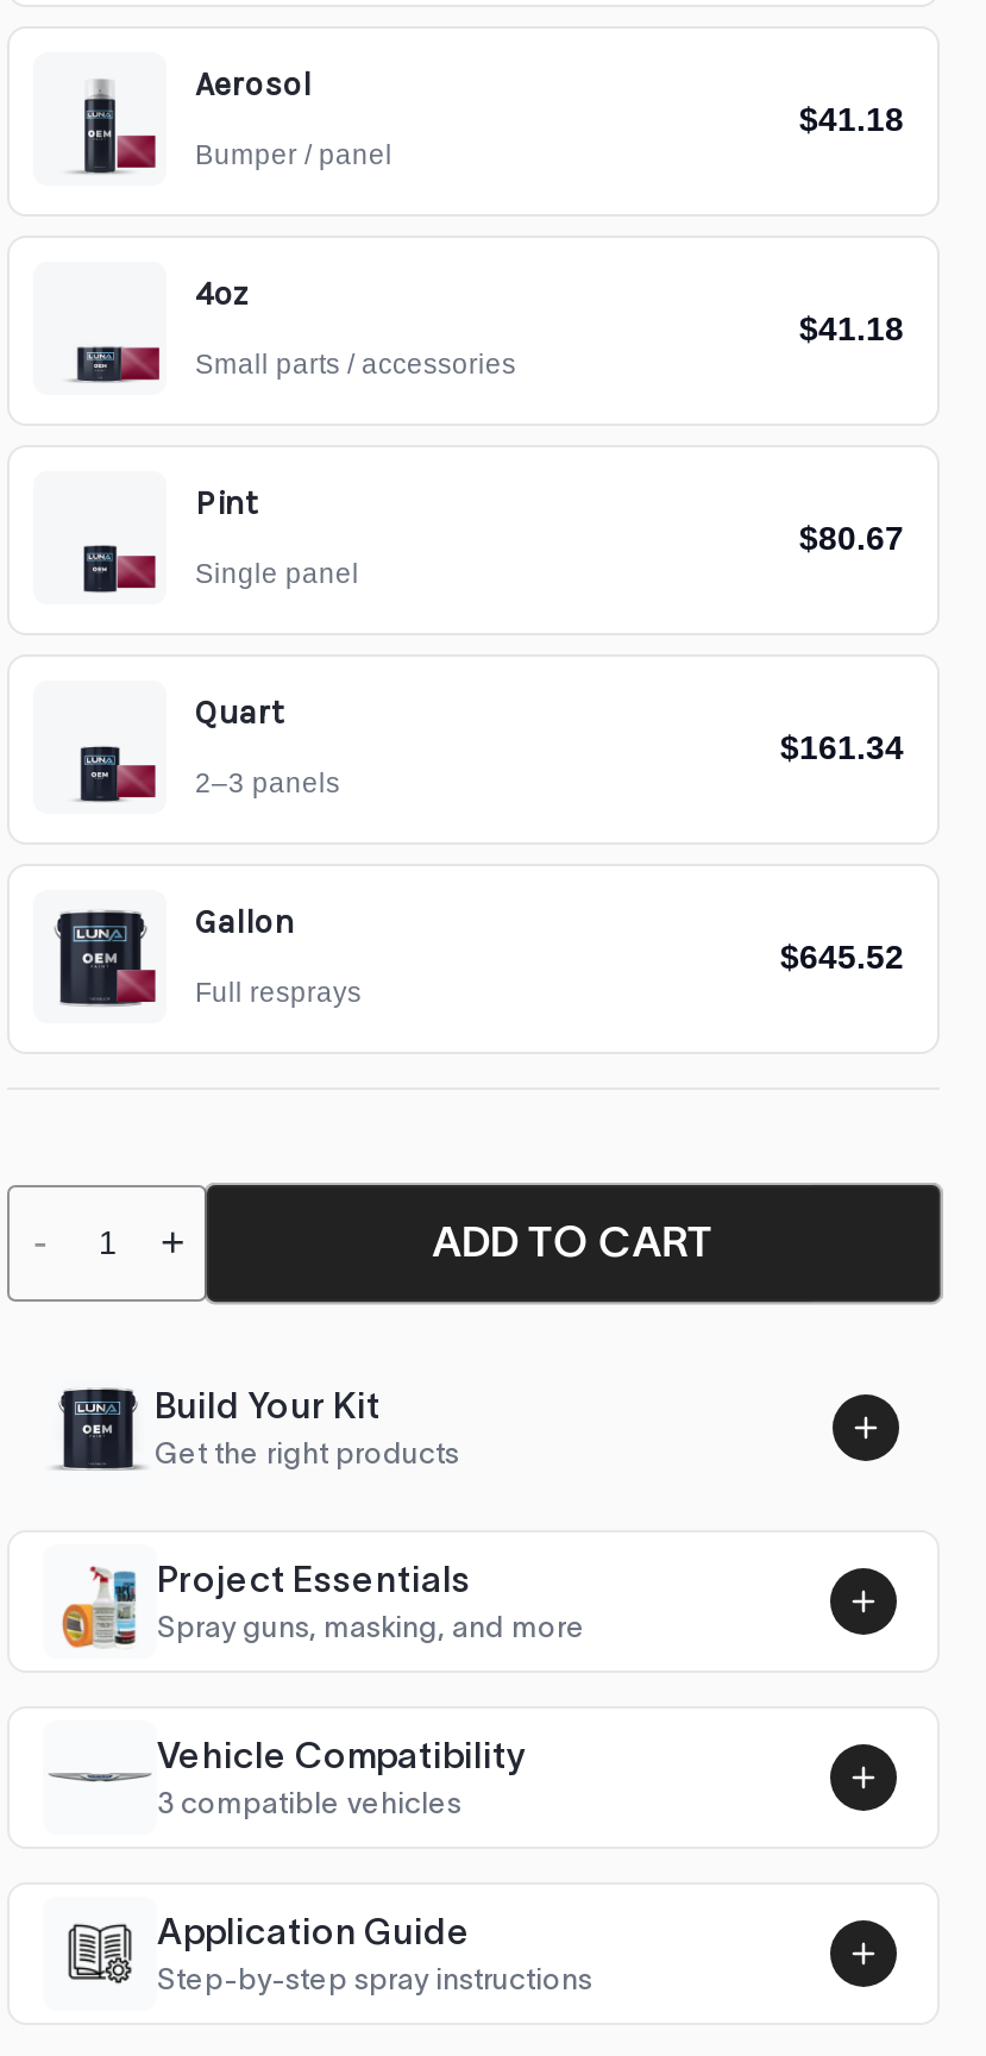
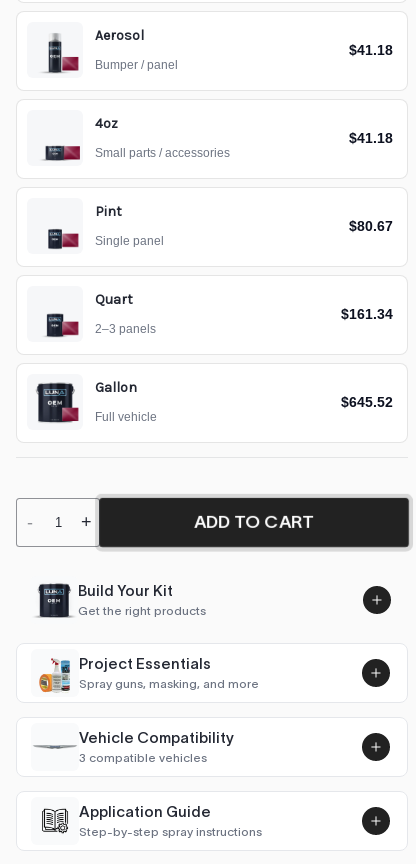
- Full resprays
+ Full vehicle
